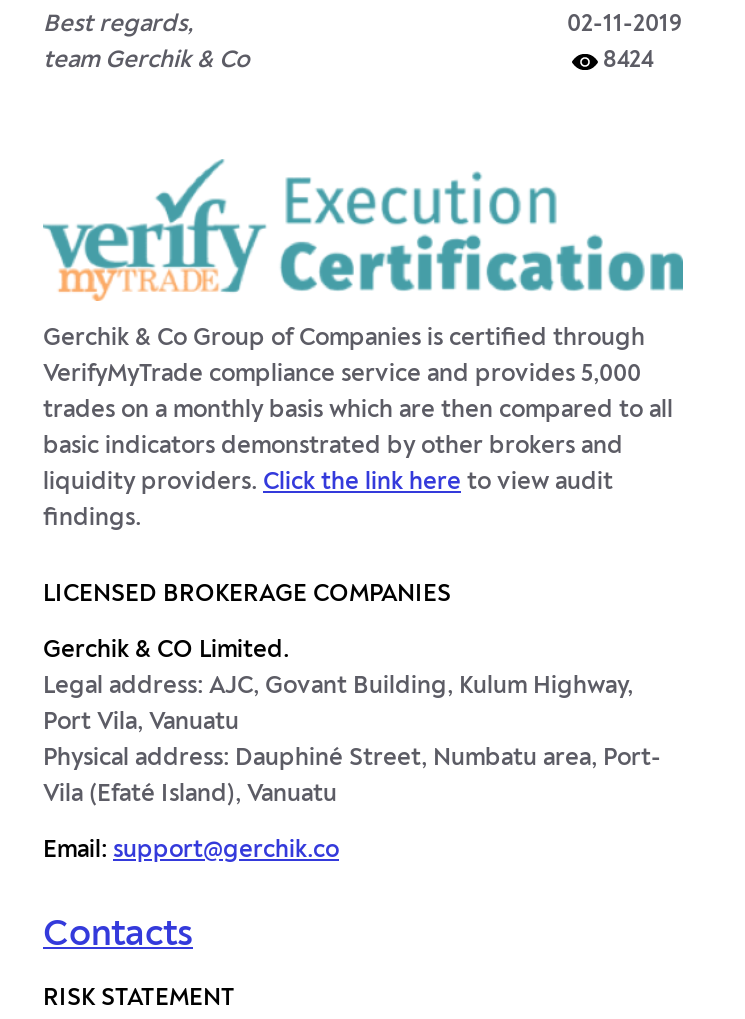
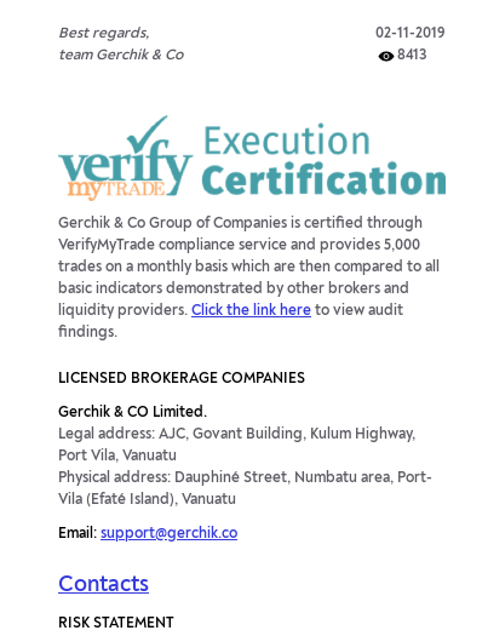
- 8424
+ 8413
